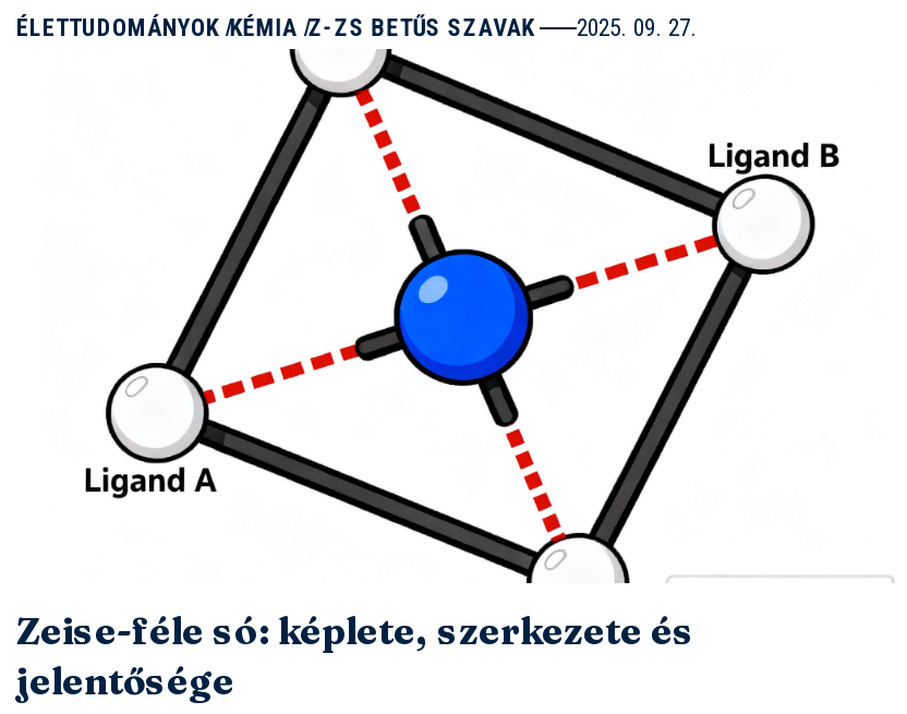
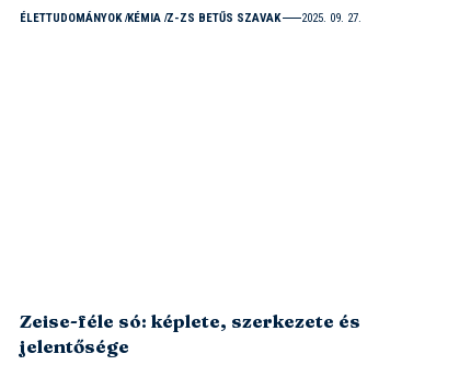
- [image]
